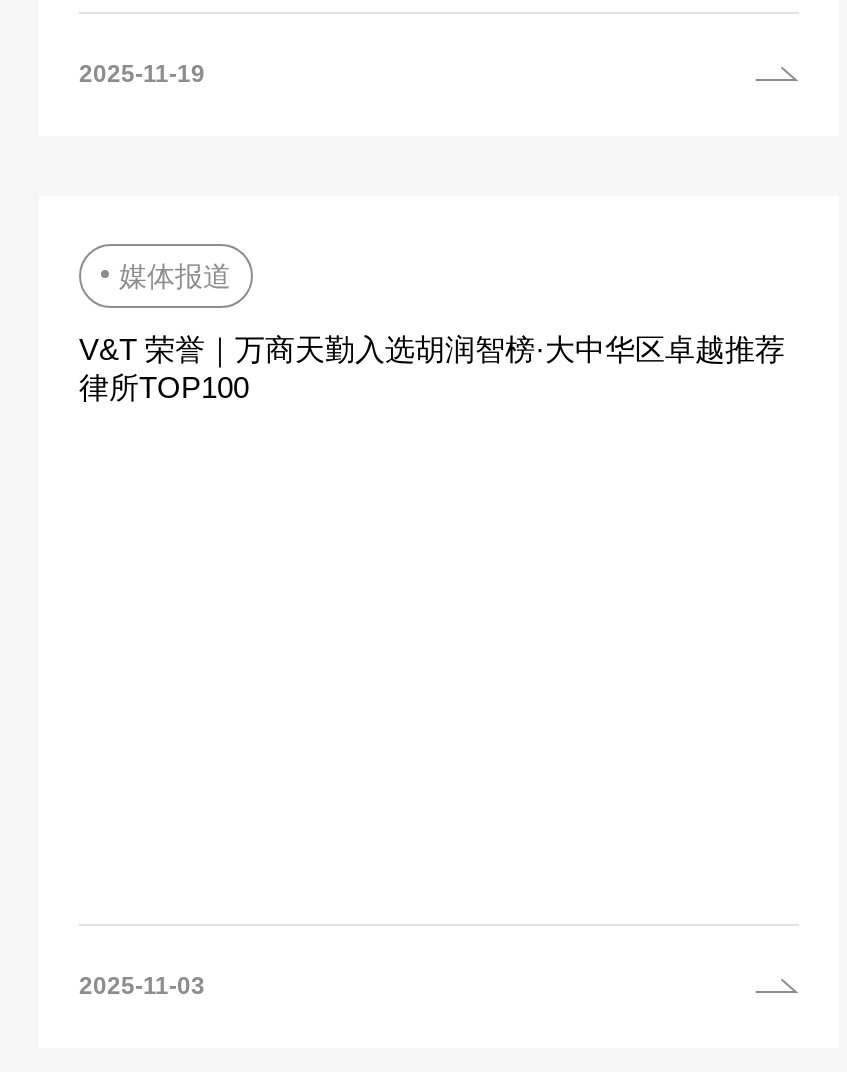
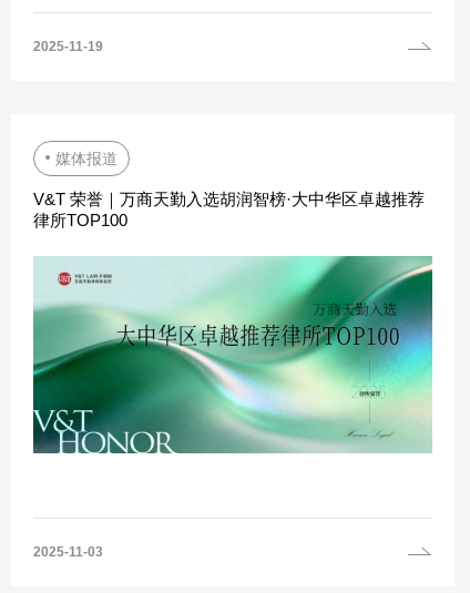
+ [image]
